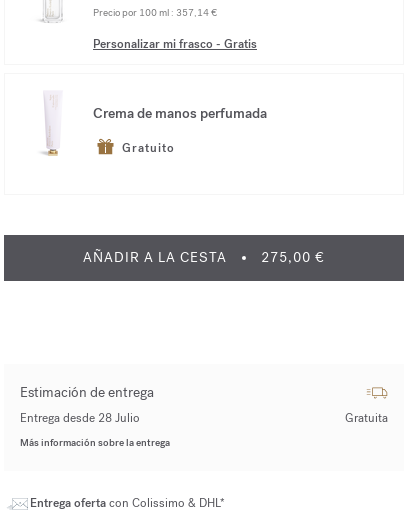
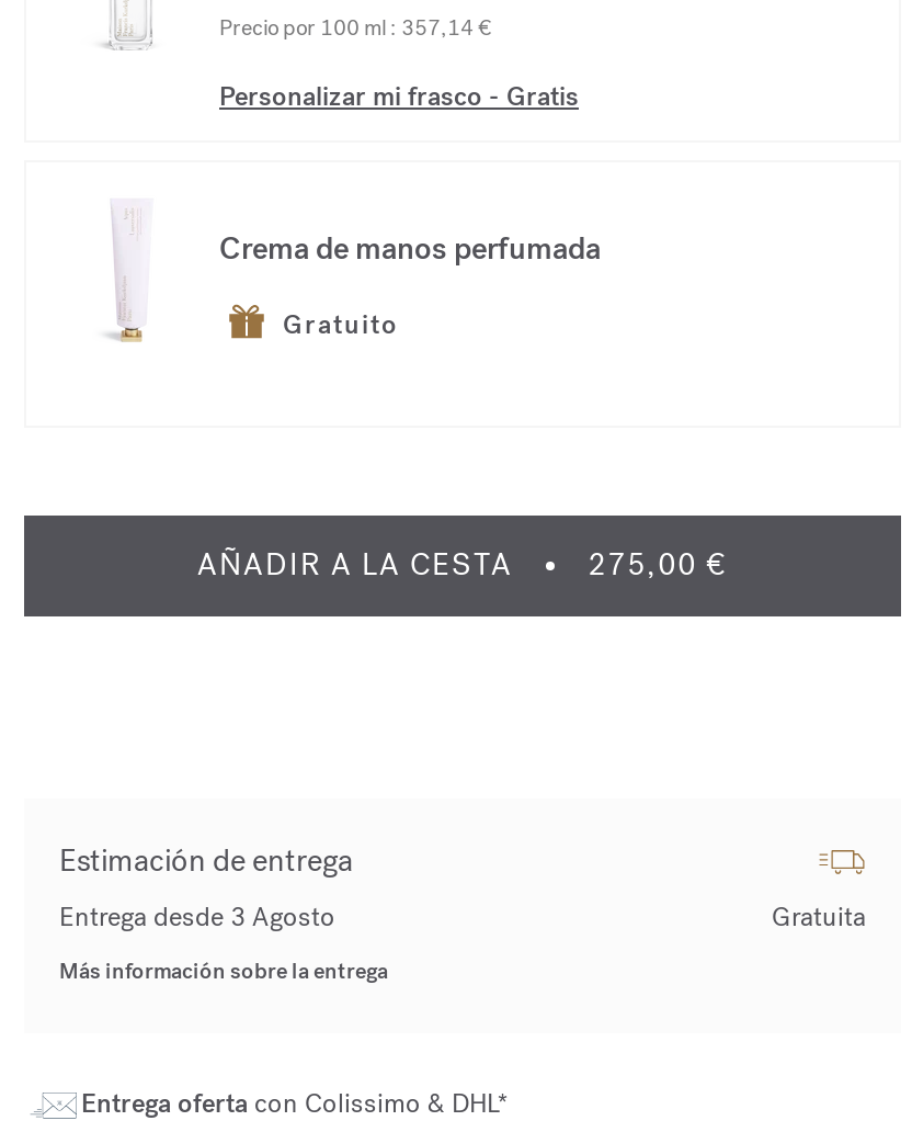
- Entrega desde 28 Julio
+ Entrega desde 3 Agosto
